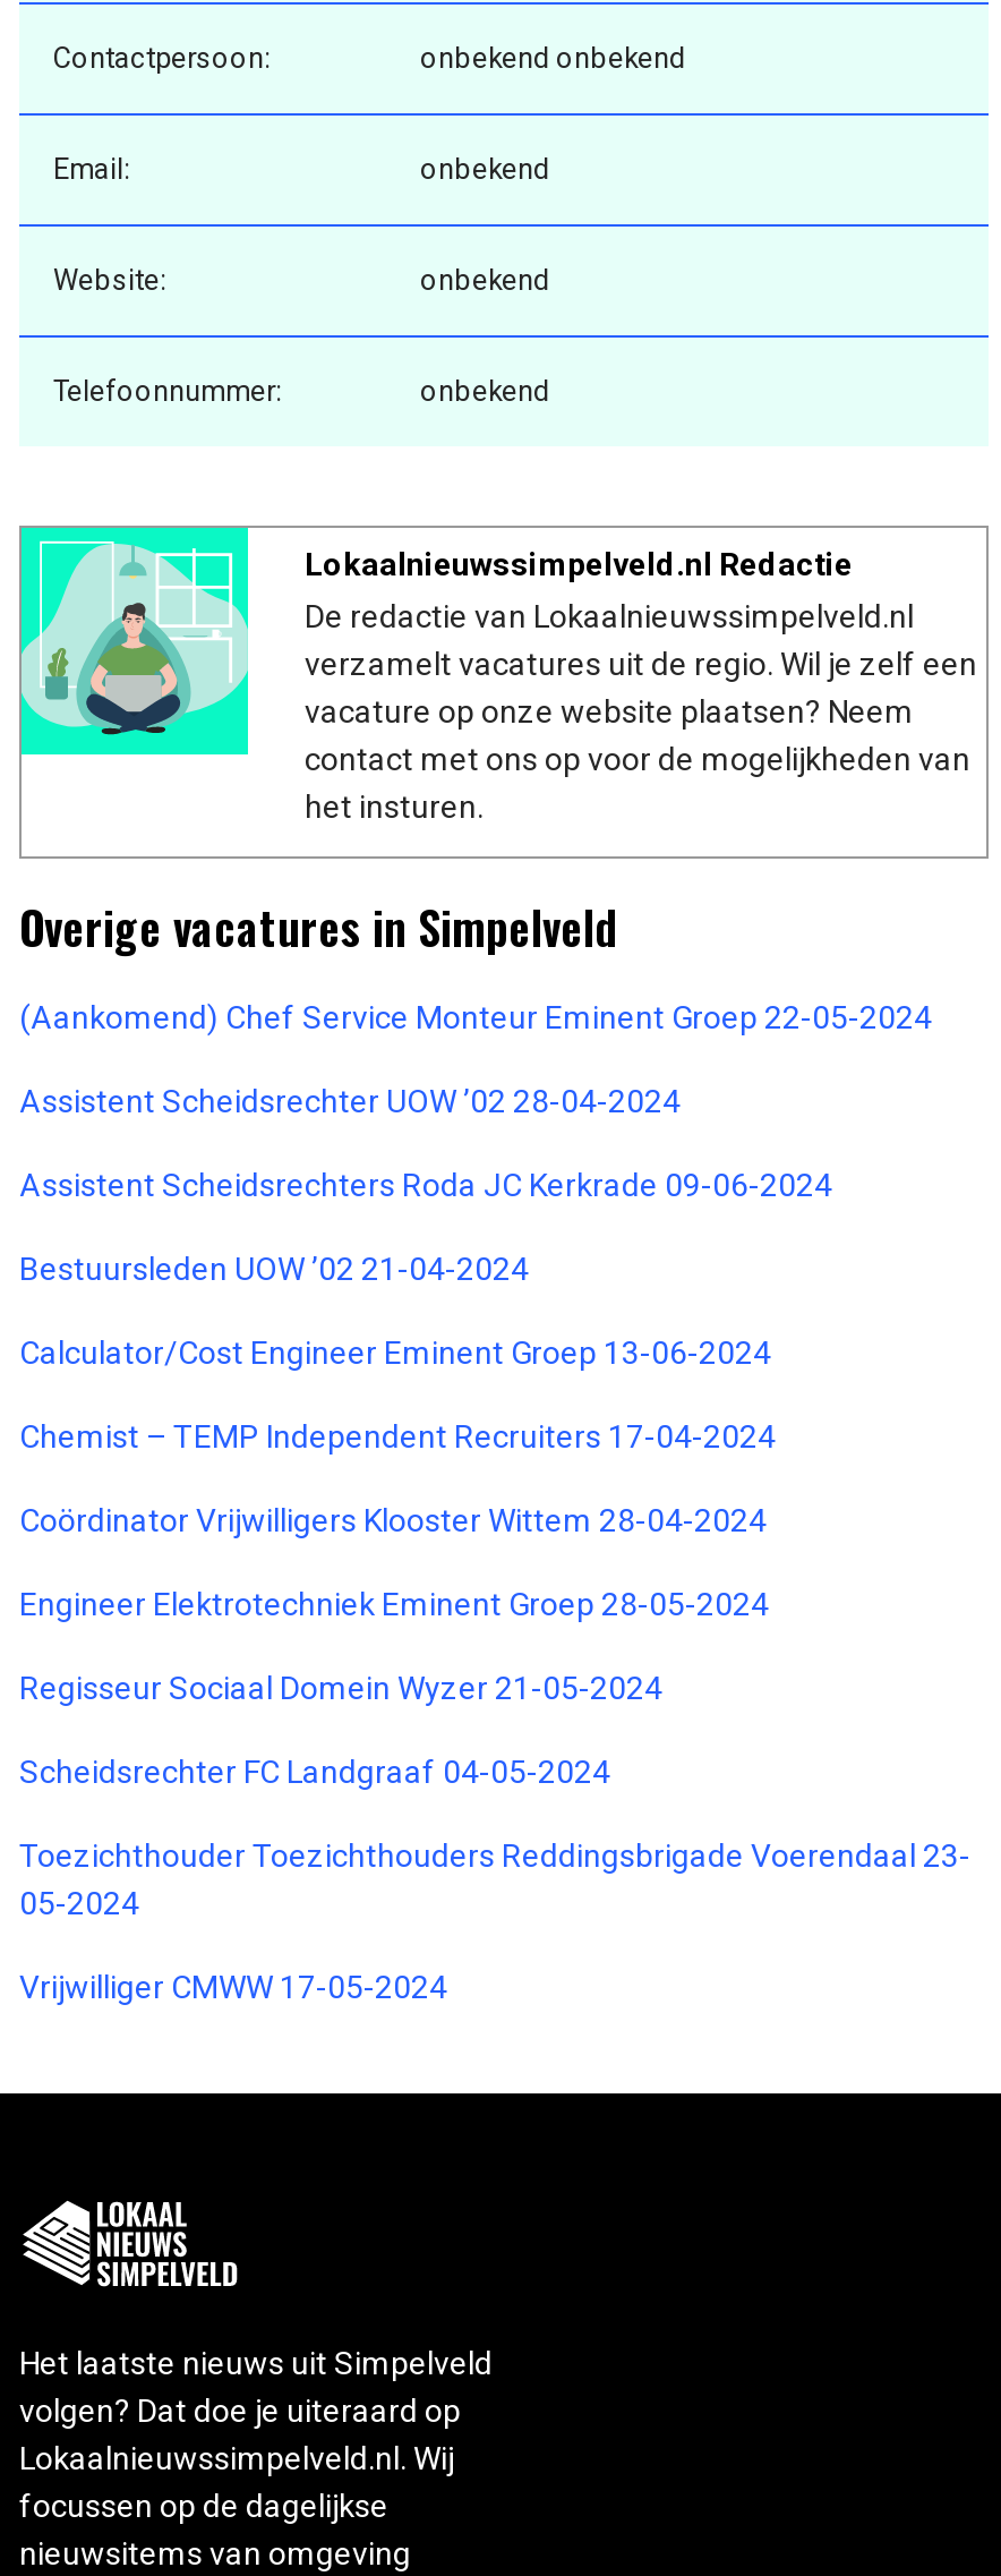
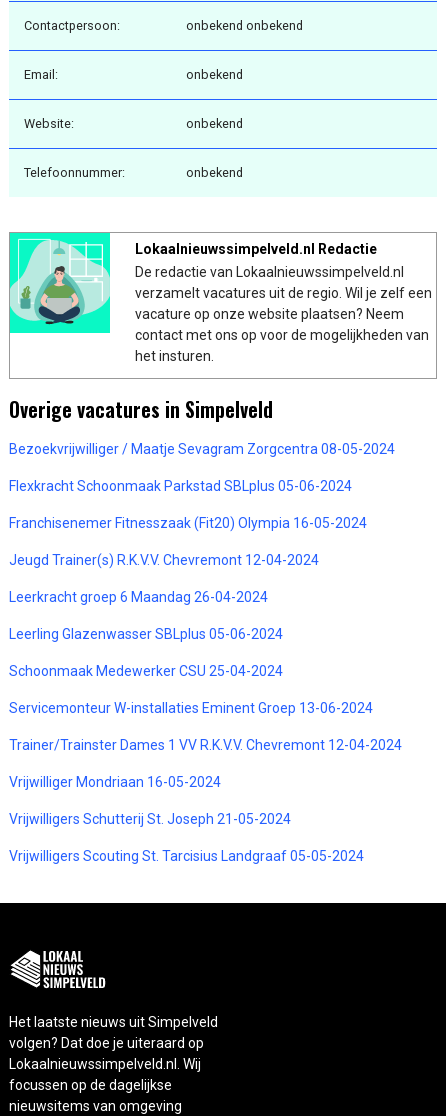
- (Aankomend) Chef Service Monteur Eminent Groep 22-05-2024
+ Bezoekvrijwilliger / Maatje Sevagram Zorgcentra 08-05-2024

- Assistent Scheidsrechter UOW ’02 28-04-2024
+ Flexkracht Schoonmaak Parkstad SBLplus 05-06-2024

- Assistent Scheidsrechters Roda JC Kerkrade 09-06-2024
+ Franchisenemer Fitnesszaak (Fit20) Olympia 16-05-2024

- Bestuursleden UOW ’02 21-04-2024
+ Jeugd Trainer(s) R.K.V.V. Chevremont 12-04-2024

- Calculator/Cost Engineer Eminent Groep 13-06-2024
+ Leerkracht groep 6 Maandag 26-04-2024

- Chemist – TEMP Independent Recruiters 17-04-2024
+ Leerling Glazenwasser SBLplus 05-06-2024

- Coördinator Vrijwilligers Klooster Wittem 28-04-2024
+ Schoonmaak Medewerker CSU 25-04-2024

- Engineer Elektrotechniek Eminent Groep 28-05-2024
+ Servicemonteur W-installaties Eminent Groep 13-06-2024

- Regisseur Sociaal Domein Wyzer 21-05-2024
+ Trainer/Trainster Dames 1 VV R.K.V.V. Chevremont 12-04-2024

- Scheidsrechter FC Landgraaf 04-05-2024
+ Vrijwilliger Mondriaan 16-05-2024

- Toezichthouder Toezichthouders Reddingsbrigade Voerendaal 23-
- 05-2024
+ Vrijwilligers Schutterij St. Joseph 21-05-2024

- Vrijwilliger CMWW 17-05-2024
+ Vrijwilligers Scouting St. Tarcisius Landgraaf 05-05-2024
